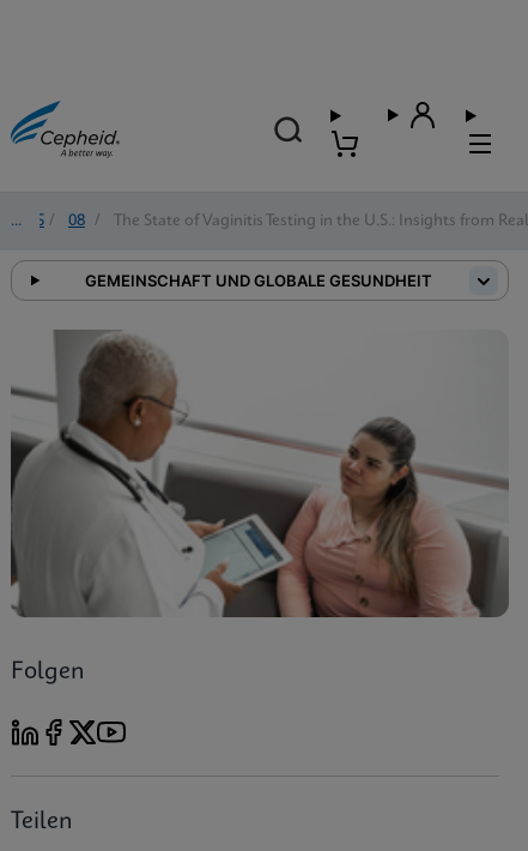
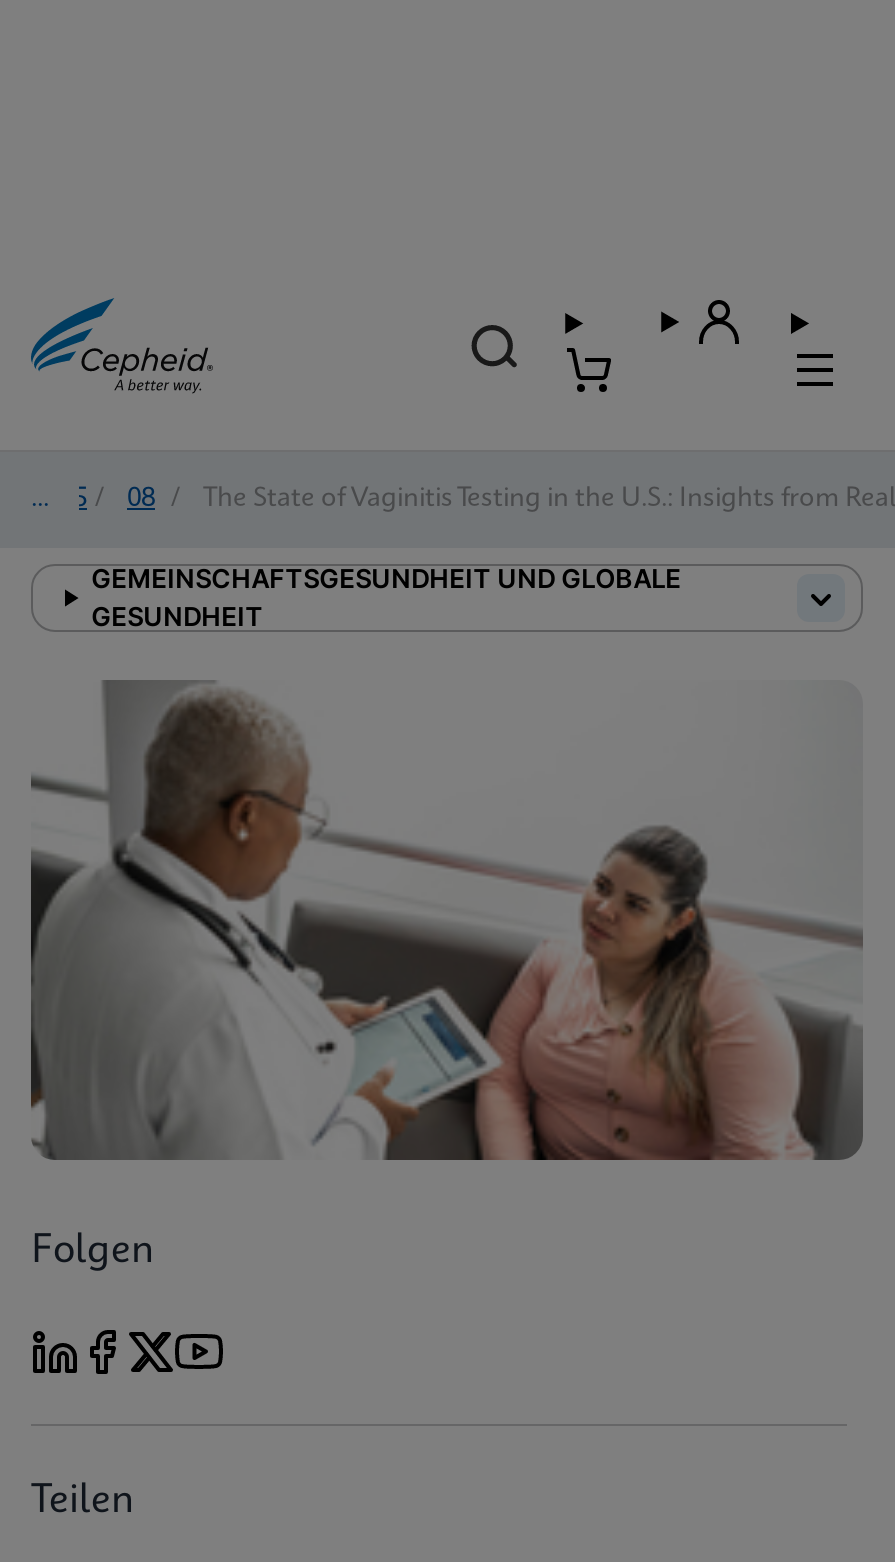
- GEMEINSCHAFT UND GLOBALE GESUNDHEIT
+ GEMEINSCHAFTSGESUNDHEIT UND GLOBALE
+ GESUNDHEIT
